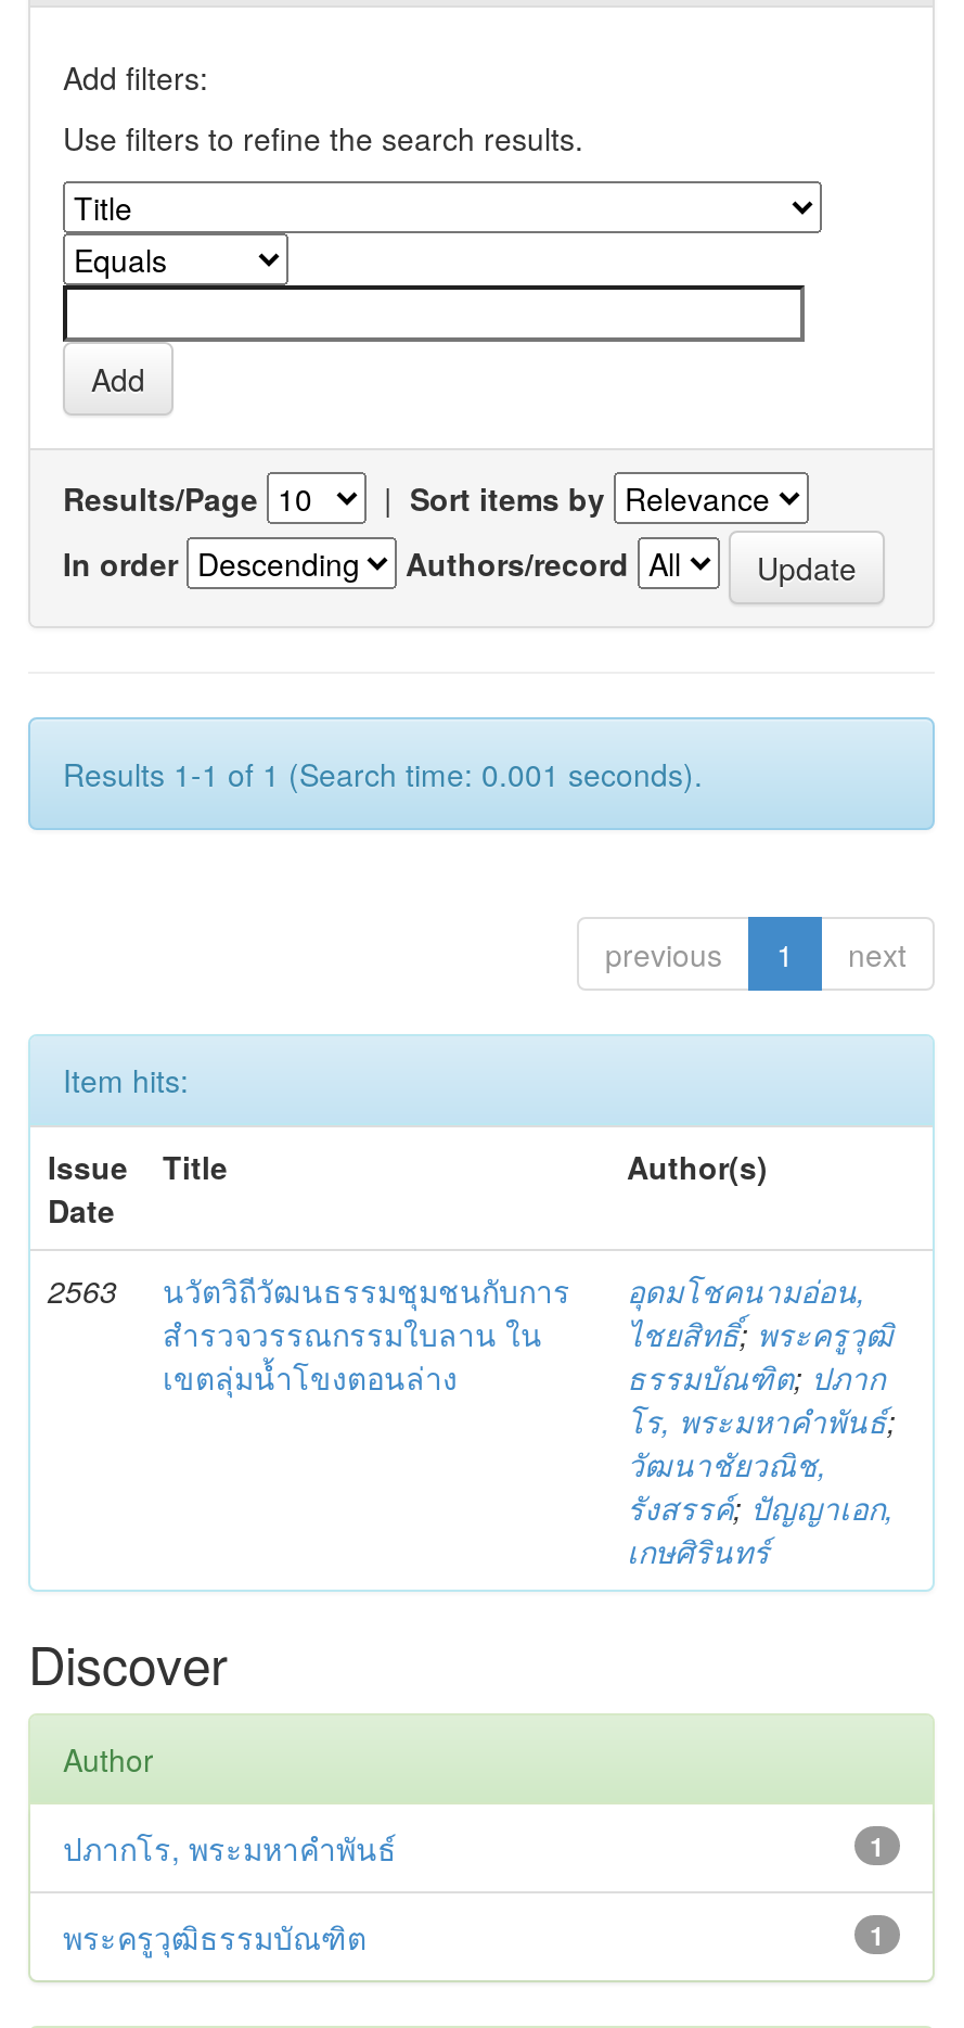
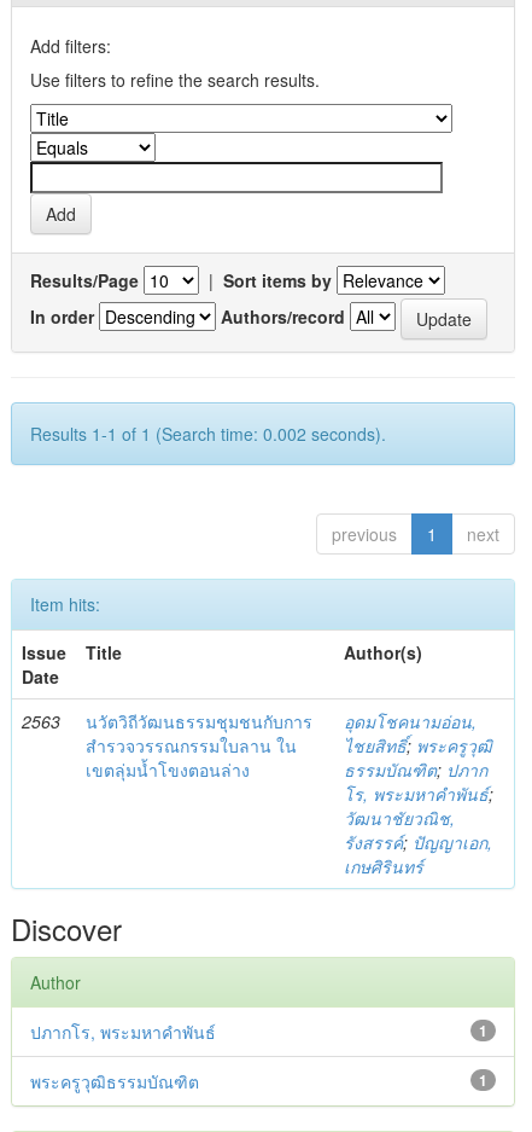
- Results 1-1 of 1 (Search time: 0.001 seconds).
+ Results 1-1 of 1 (Search time: 0.002 seconds).
